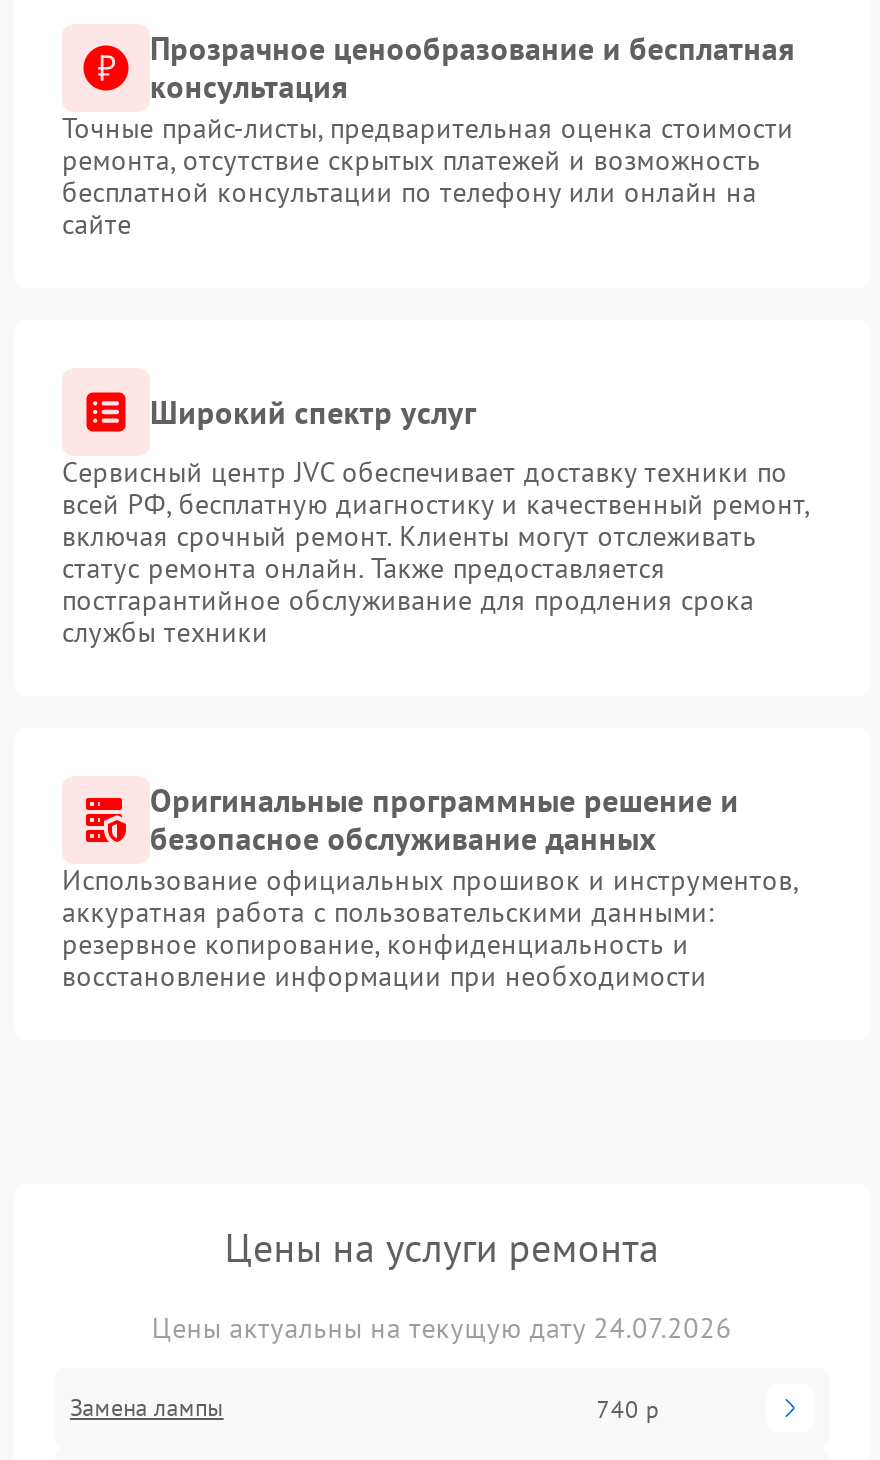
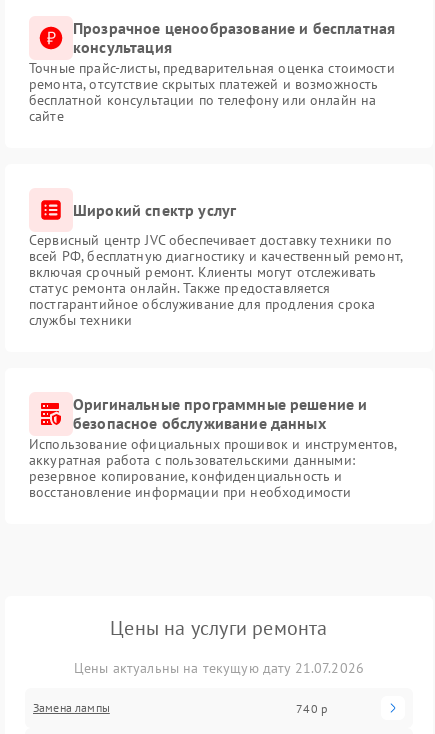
- Цены актуальны на текущую дату 24.07.2026
+ Цены актуальны на текущую дату 21.07.2026
